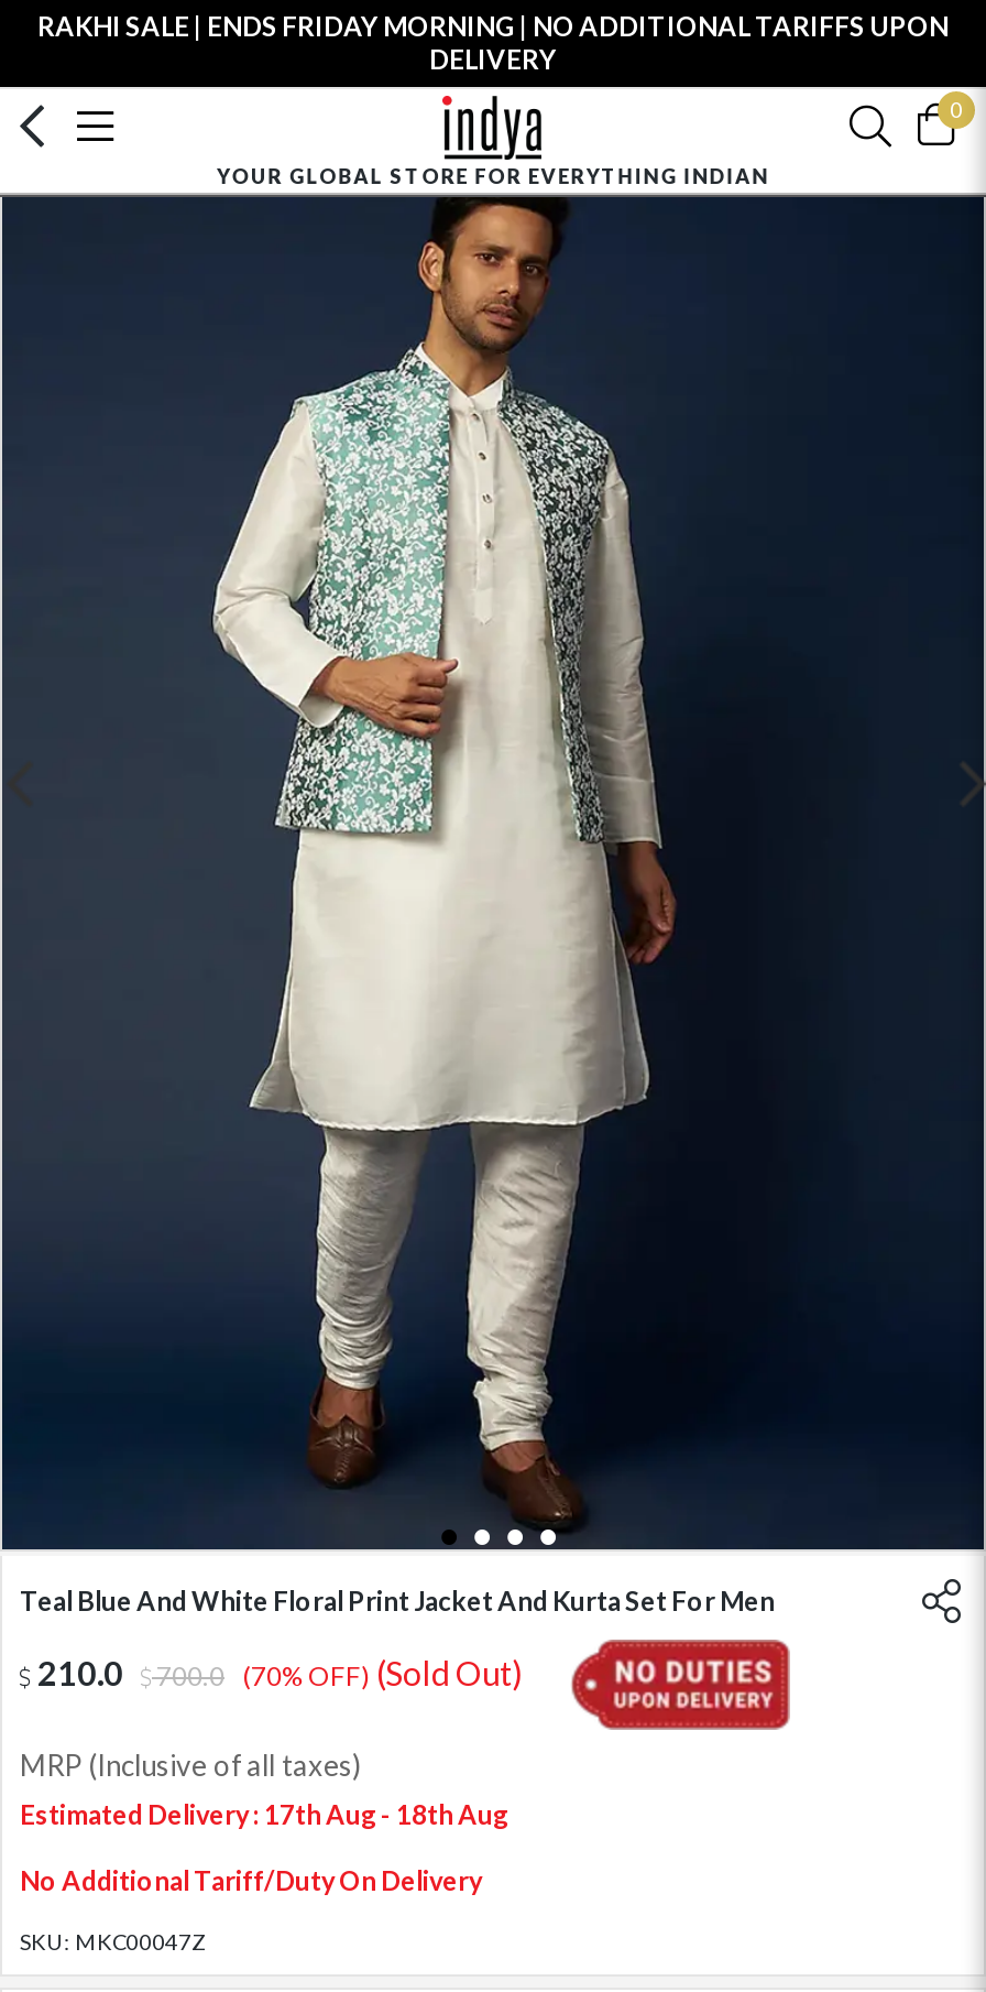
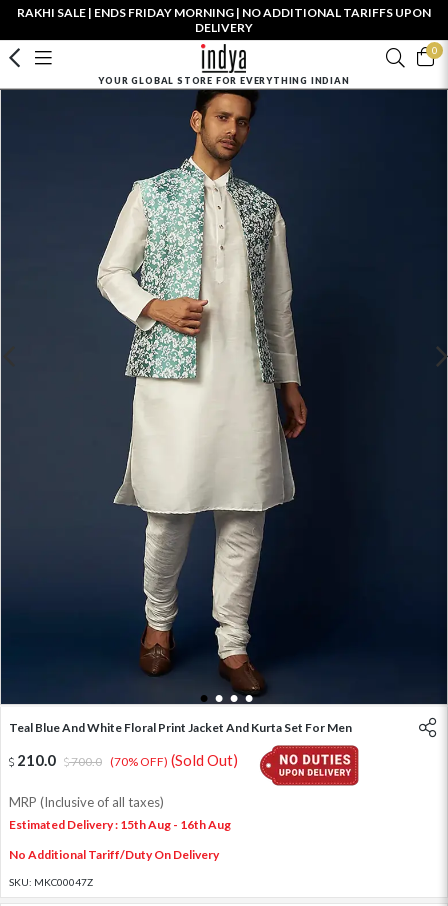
- Estimated Delivery : 17th Aug - 18th Aug
+ Estimated Delivery : 15th Aug - 16th Aug
